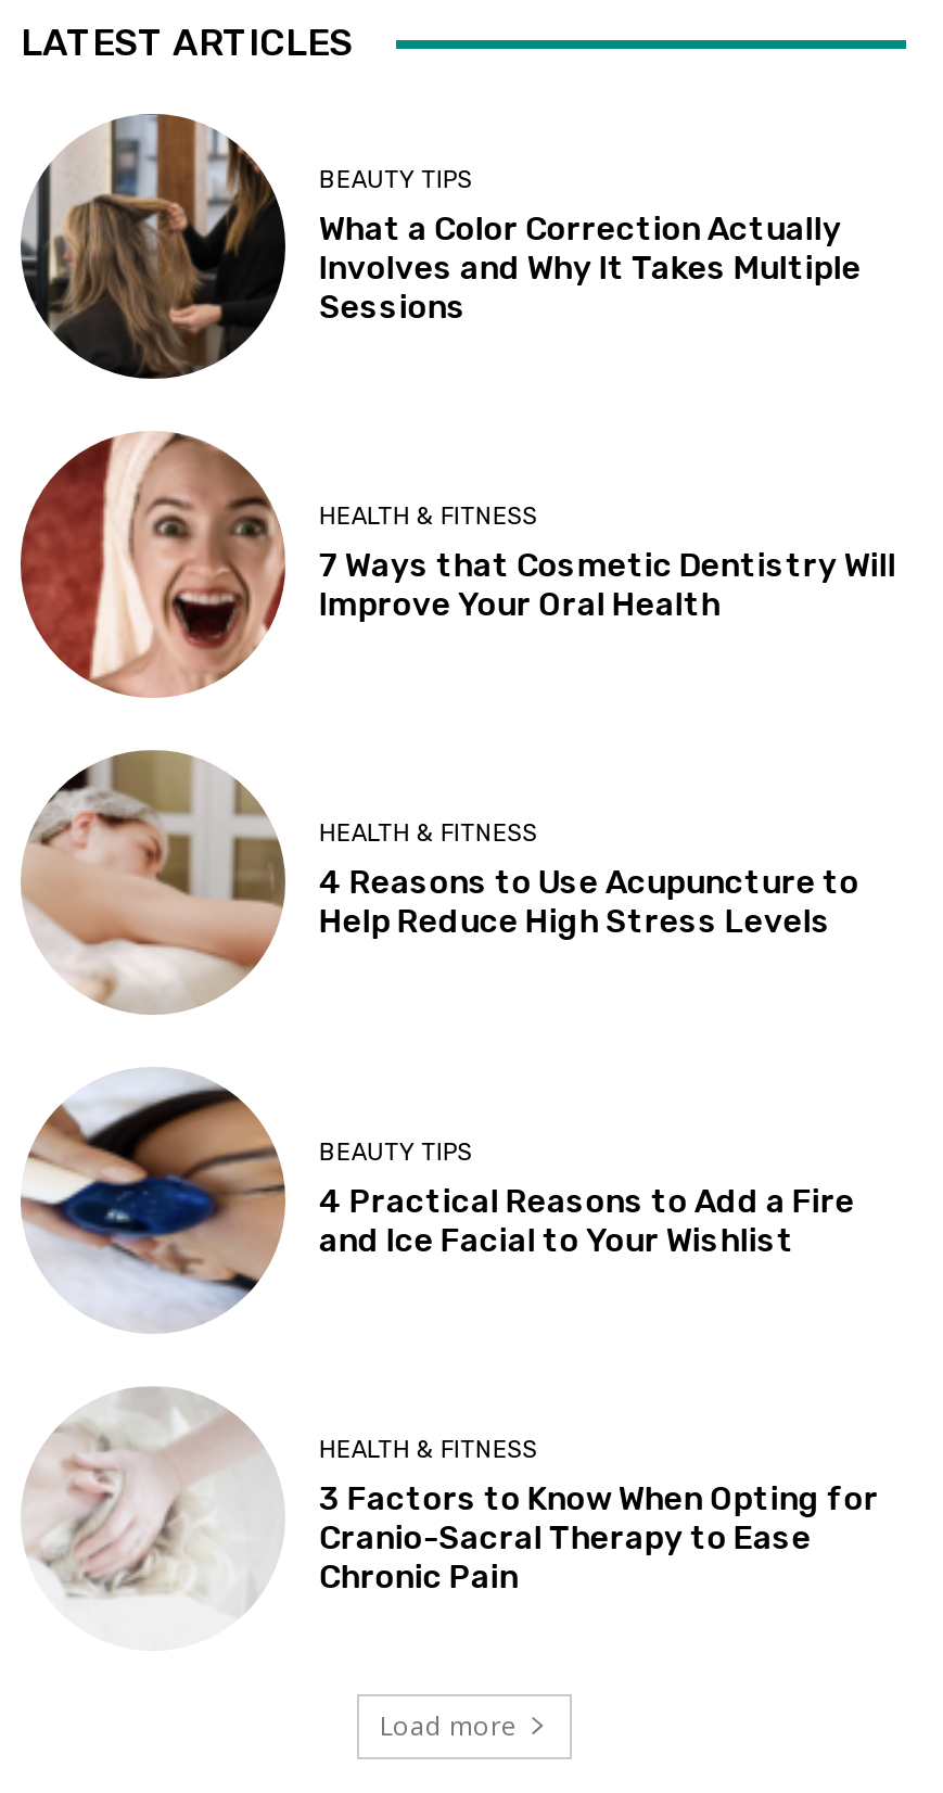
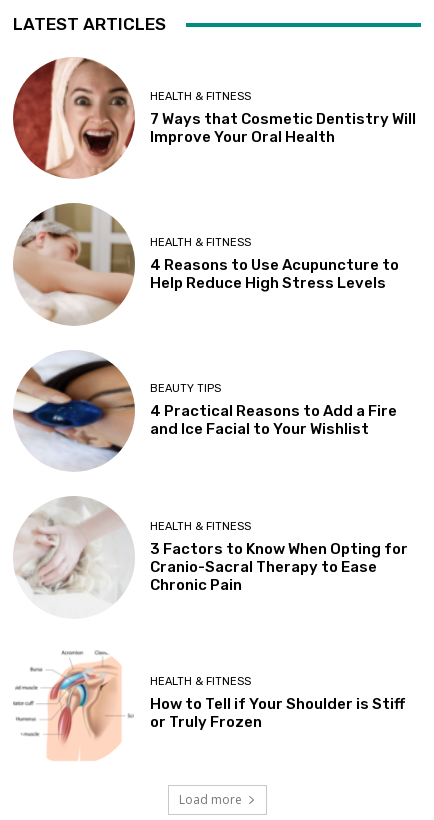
- [image]
- BEAUTY TIPS
- What a Color Correction Actually
- Involves and Why It Takes Multiple
- Sessions

moved up: [image] | HEALTH & FITNESS | 7 Ways that Cosmetic Dentistry Will | ... | Cranio-Sacral Therapy to Ease | Chronic Pain

+ [image]
+ HEALTH & FITNESS
+ How to Tell if Your Shoulder is Stiff
+ or Truly Frozen
